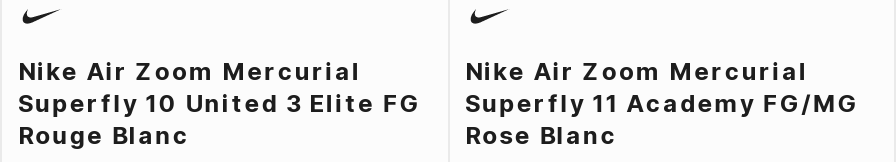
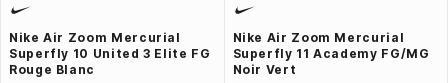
- Rose Blanc
+ Noir Vert
